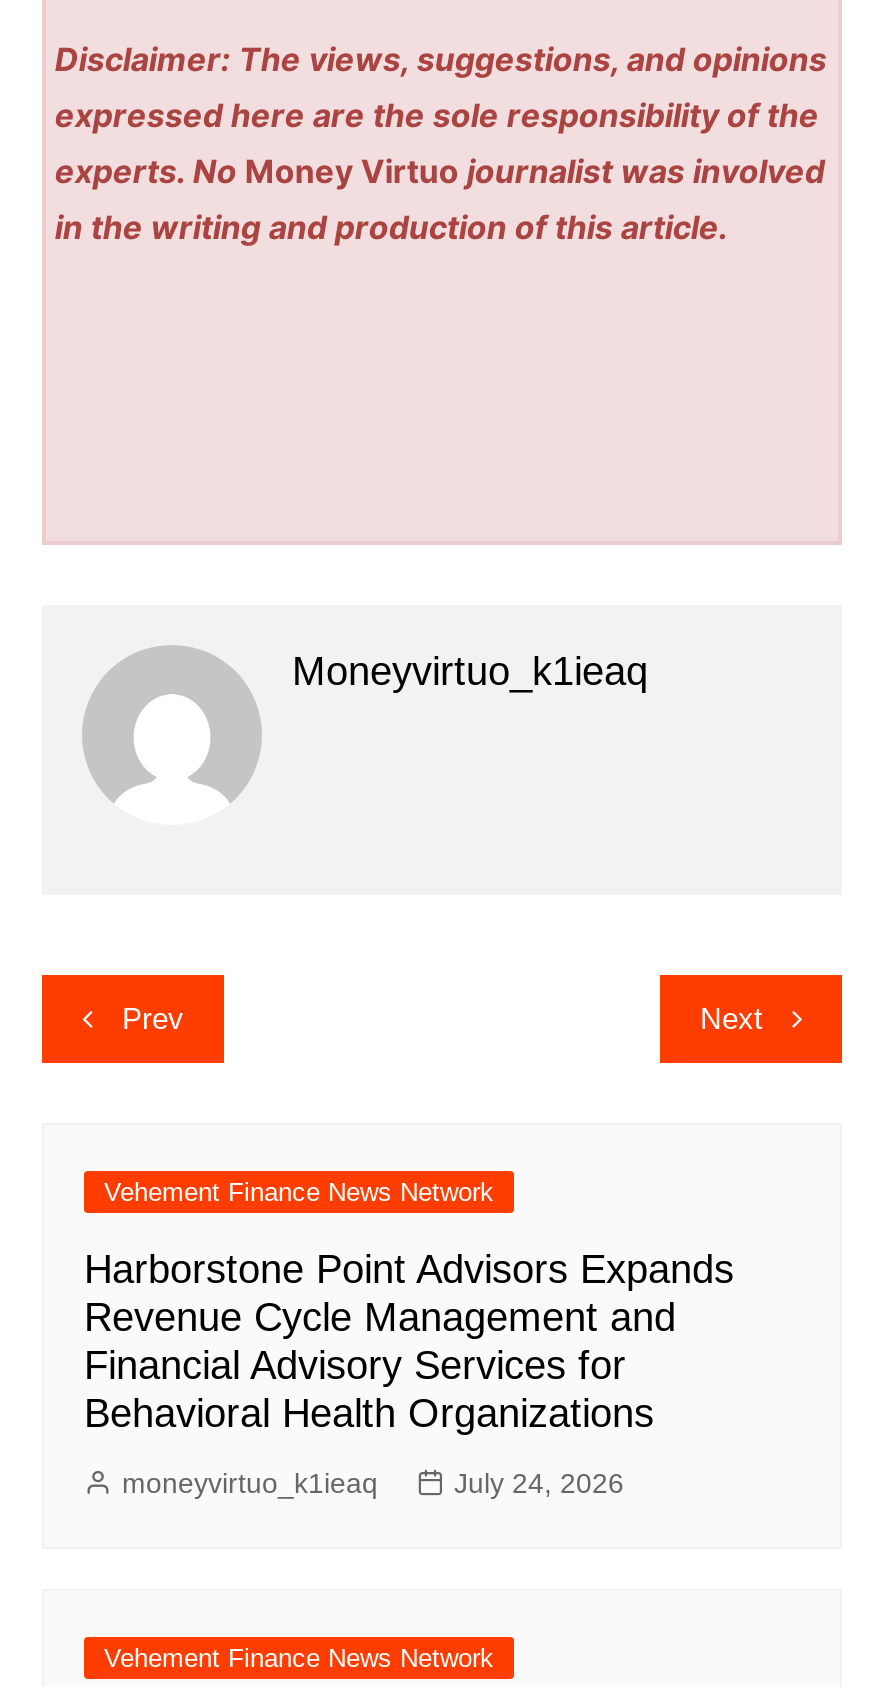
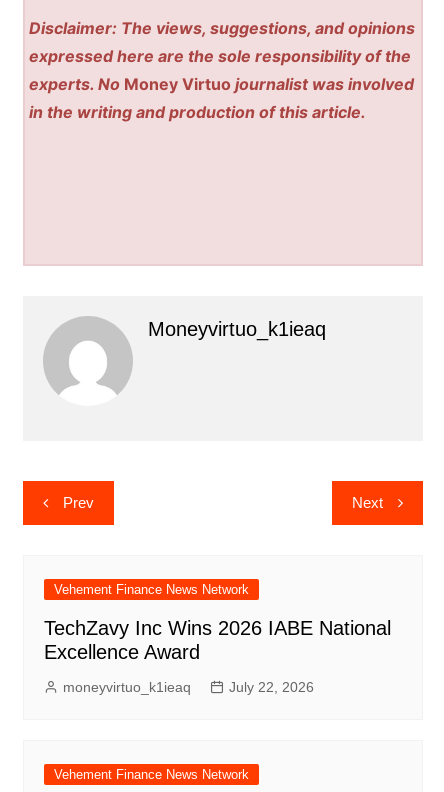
- Harborstone Point Advisors Expands
- Revenue Cycle Management and
- Financial Advisory Services for
- Behavioral Health Organizations
+ TechZavy Inc Wins 2026 IABE National
+ Excellence Award

- July 24, 2026
+ July 22, 2026
